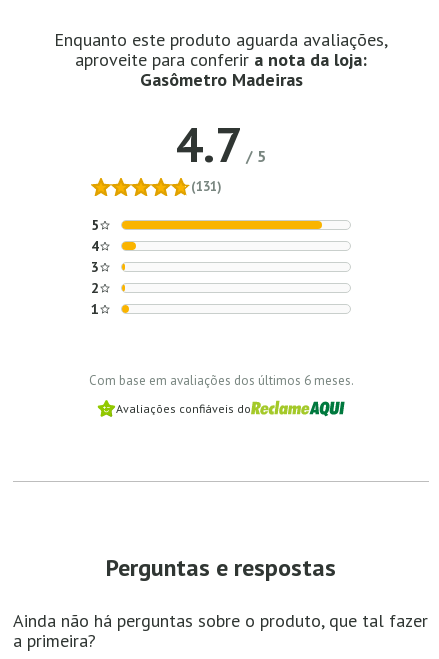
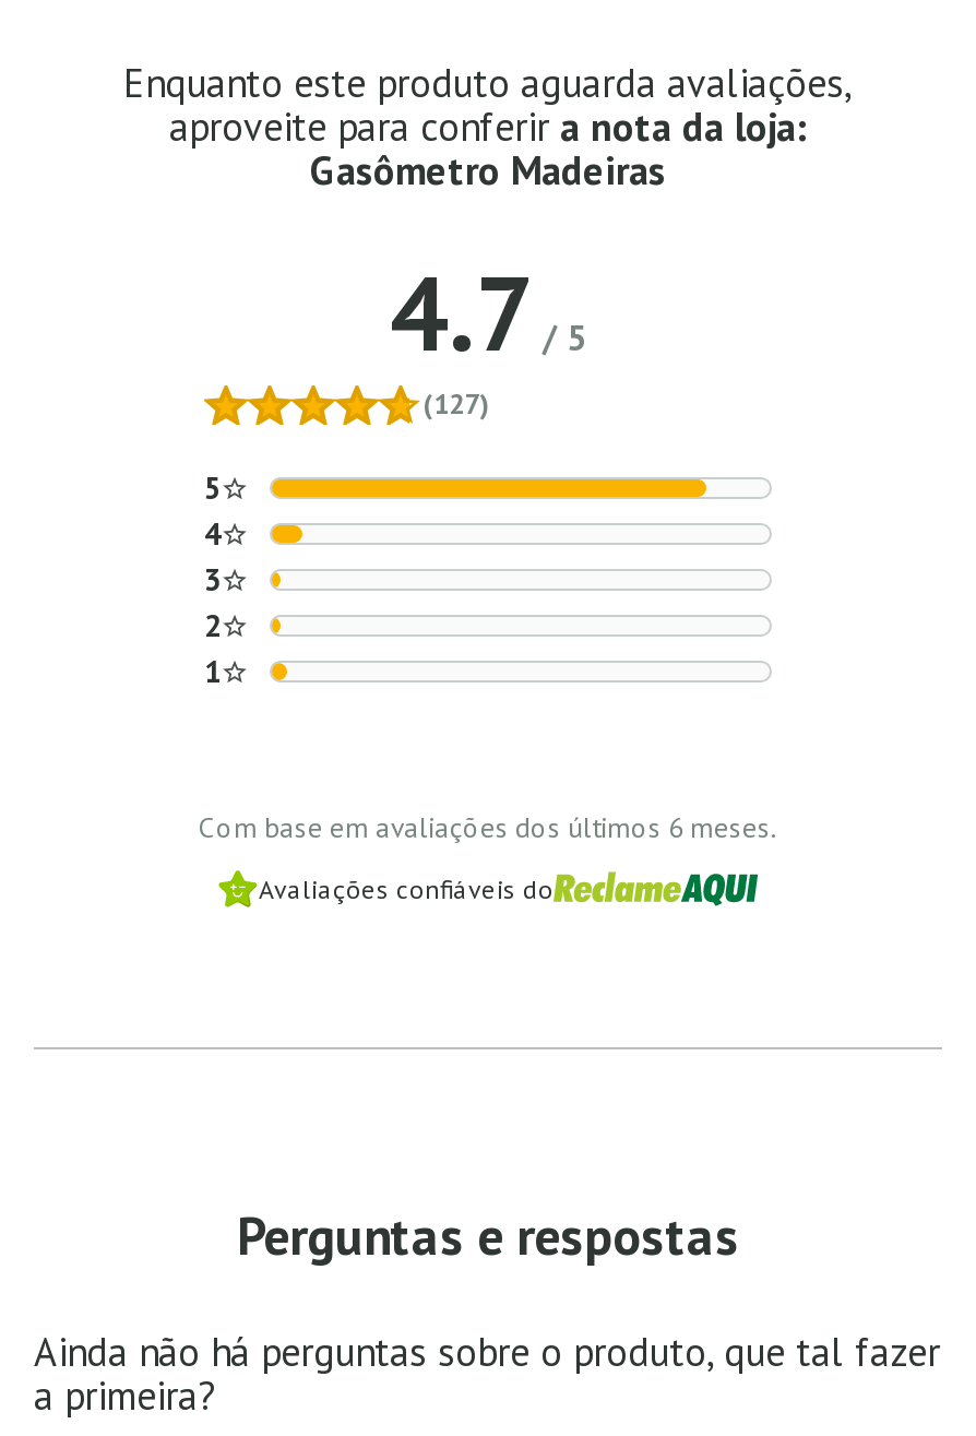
- (131)
+ (127)
